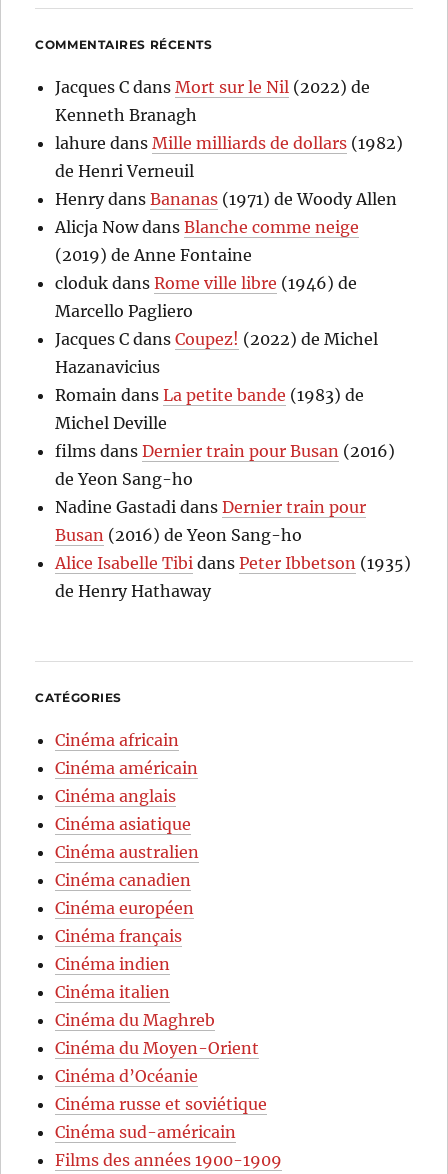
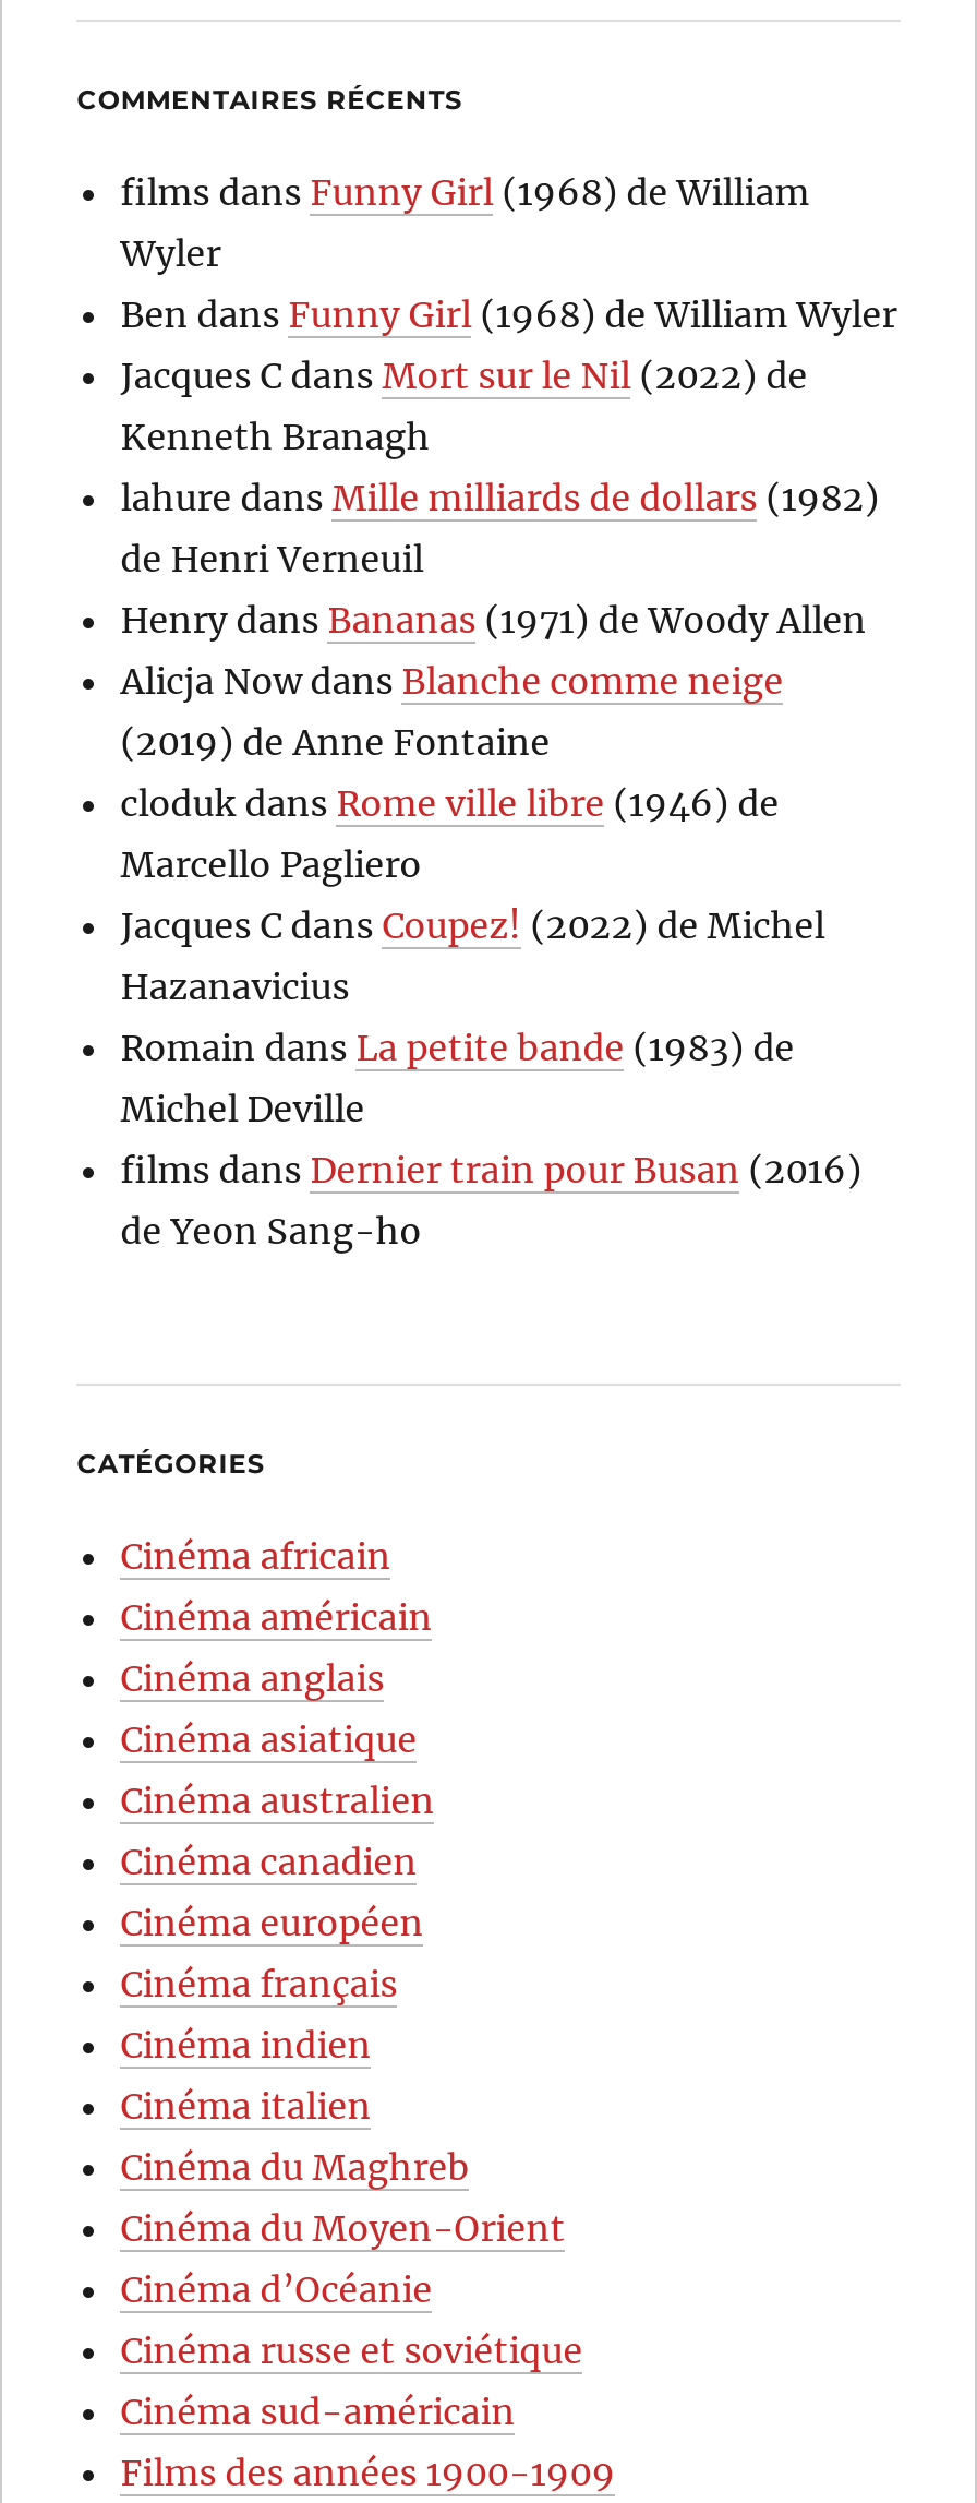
+ films dans Funny Girl (1968) de William
+ Wyler
+ Ben dans Funny Girl (1968) de William Wyler

moved down: Jacques C dans Mort sur le Nil (2022) de | Kenneth Branagh | lahure dans Mille milliards de dollars (1982) | ... | films dans Dernier train pour Busan (2016) | de Yeon Sang-ho

- Nadine Gastadi dans Dernier train pour
- Busan (2016) de Yeon Sang-ho
- Alice Isabelle Tibi dans Peter Ibbetson (1935)
- de Henry Hathaway
